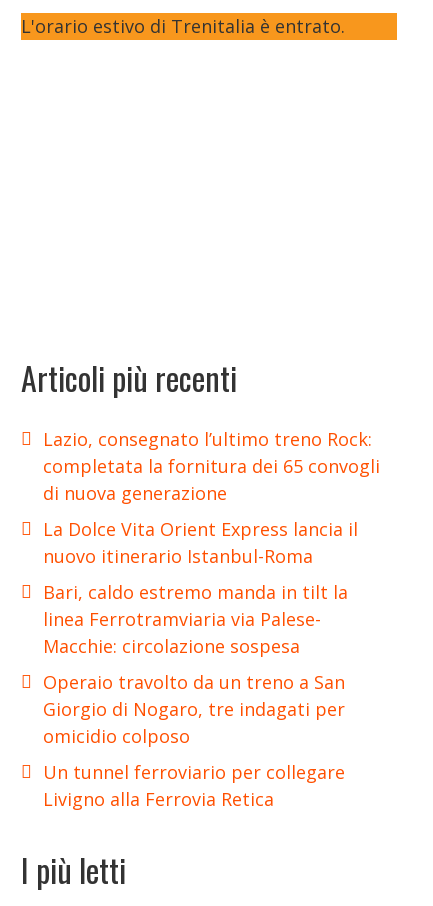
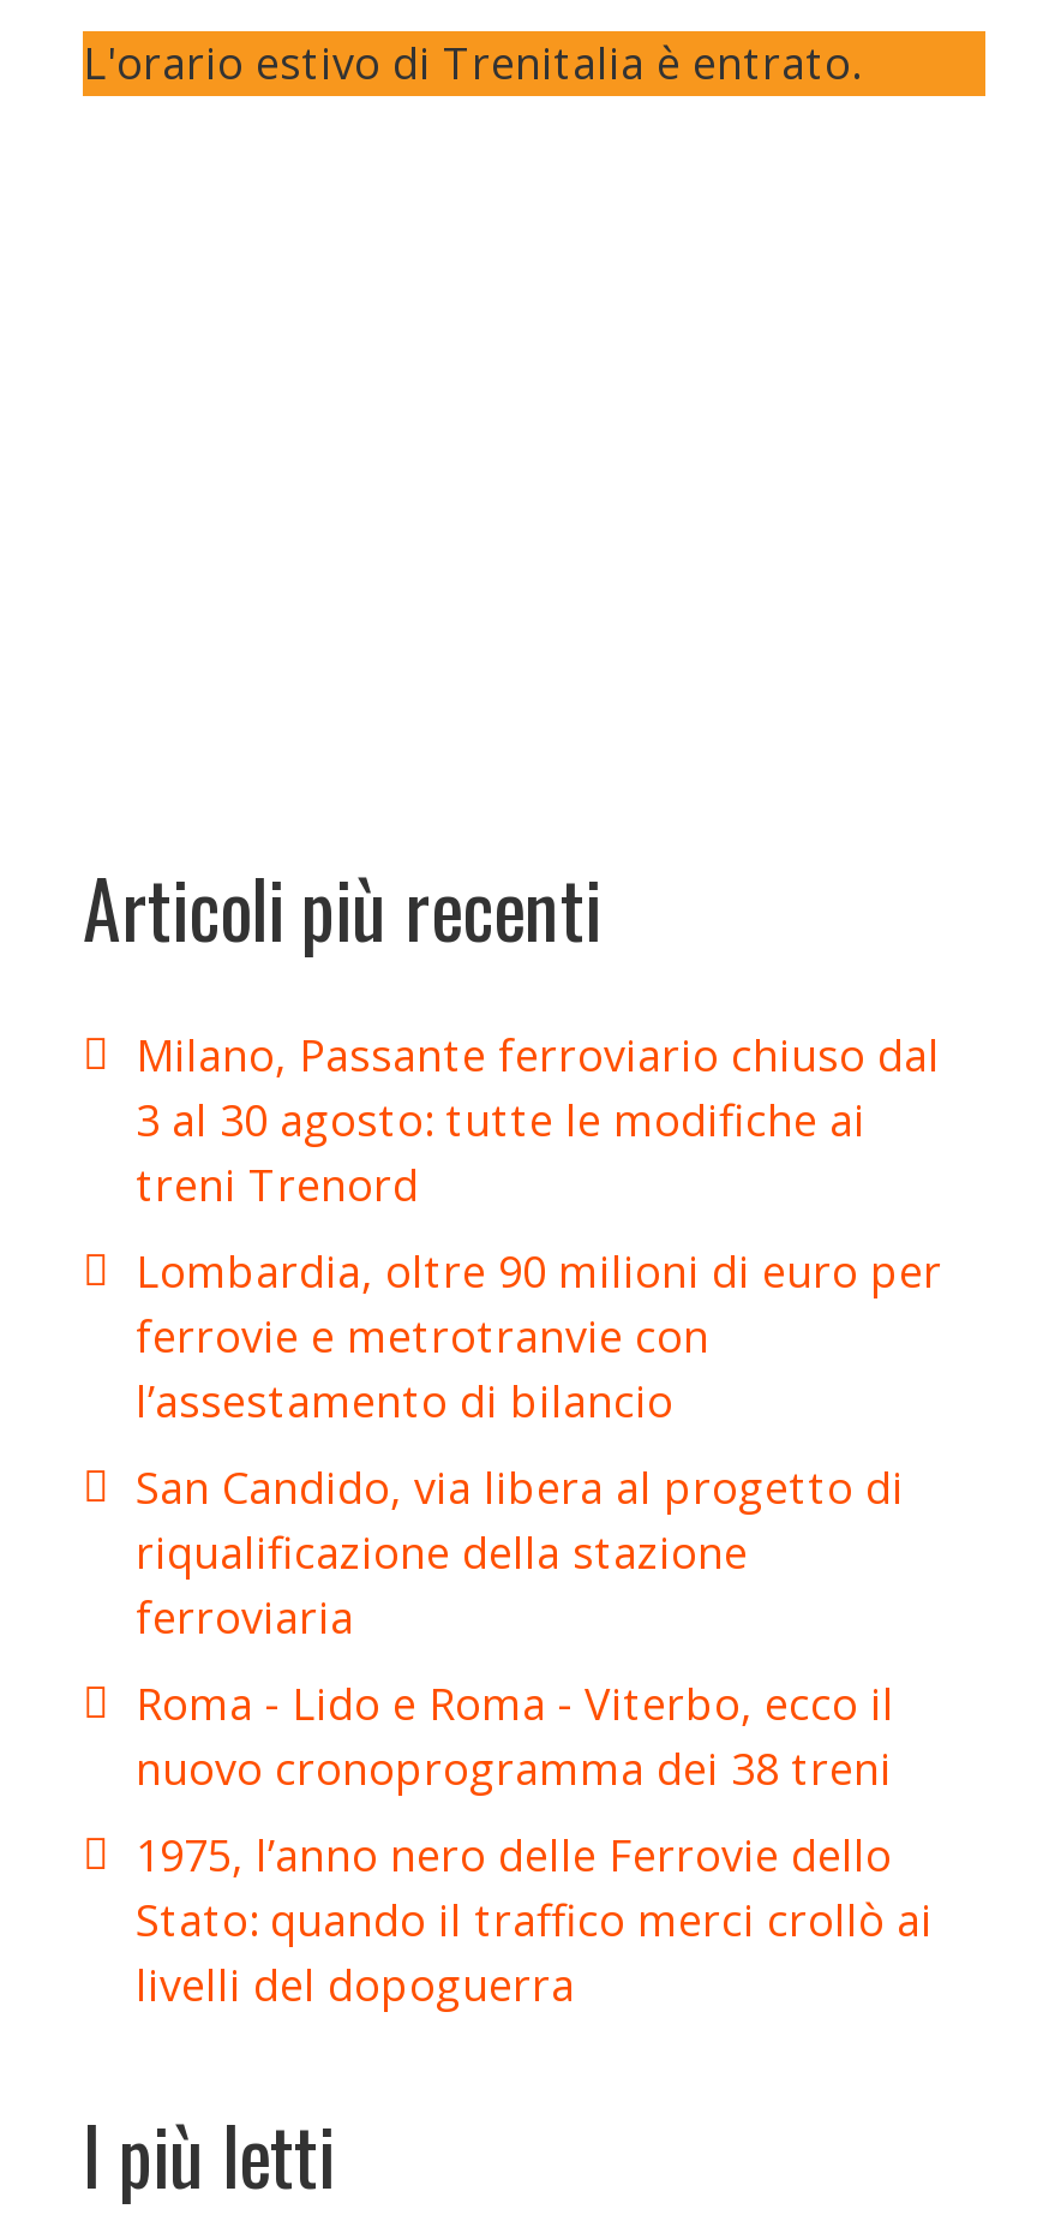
- Lazio, consegnato l’ultimo treno Rock:
- completata la fornitura dei 65 convogli
- di nuova generazione
+ Milano, Passante ferroviario chiuso dal
+ 3 al 30 agosto: tutte le modifiche ai
+ treni Trenord

- La Dolce Vita Orient Express lancia il
- nuovo itinerario Istanbul-Roma
+ Lombardia, oltre 90 milioni di euro per
+ ferrovie e metrotranvie con
+ l’assestamento di bilancio

- Bari, caldo estremo manda in tilt la
- linea Ferrotramviaria via Palese-
- Macchie: circolazione sospesa
+ San Candido, via libera al progetto di
+ riqualificazione della stazione
+ ferroviaria

- Operaio travolto da un treno a San
- Giorgio di Nogaro, tre indagati per
- omicidio colposo
+ Roma - Lido e Roma - Viterbo, ecco il
+ nuovo cronoprogramma dei 38 treni

- Un tunnel ferroviario per collegare
- Livigno alla Ferrovia Retica
+ 1975, l’anno nero delle Ferrovie dello
+ Stato: quando il traffico merci crollò ai
+ livelli del dopoguerra
